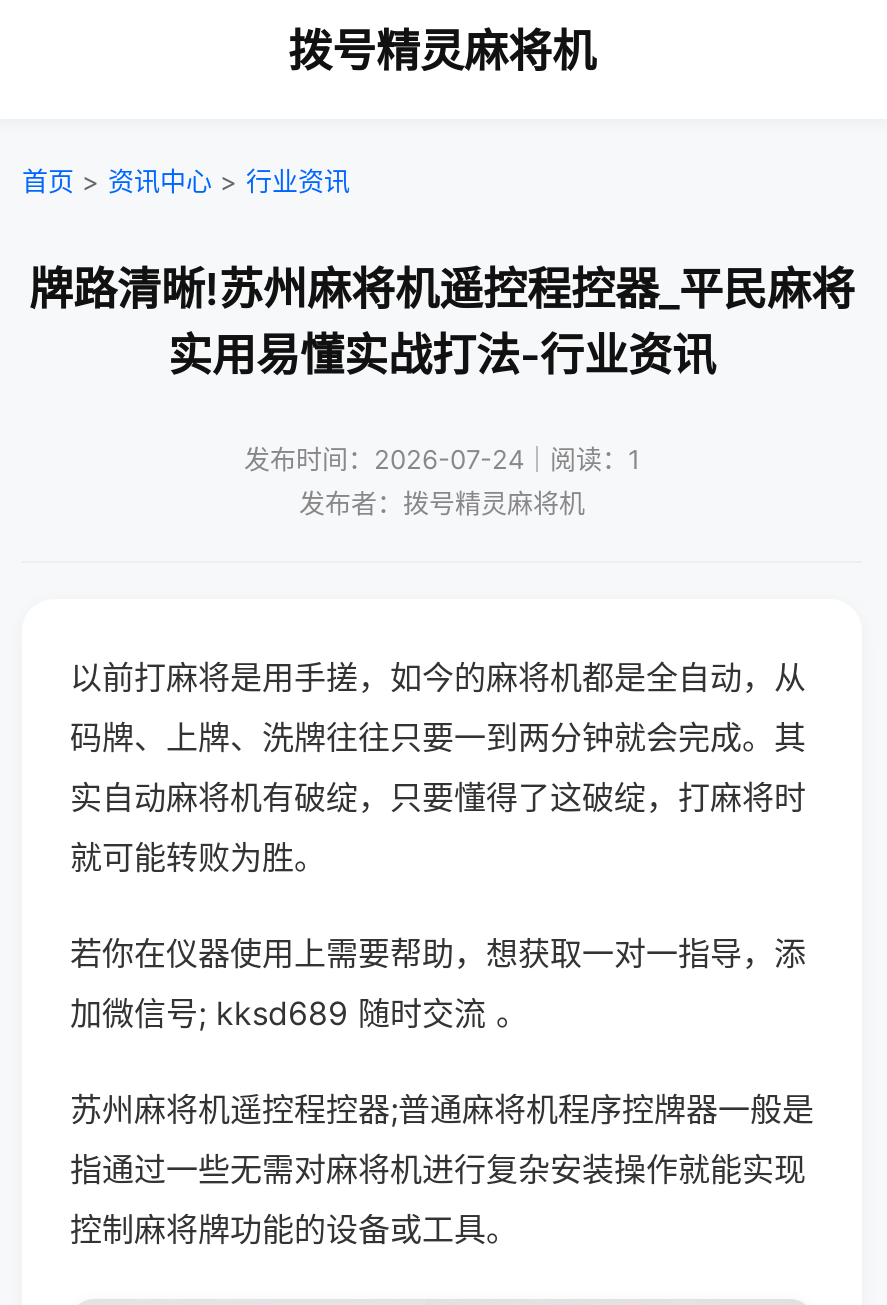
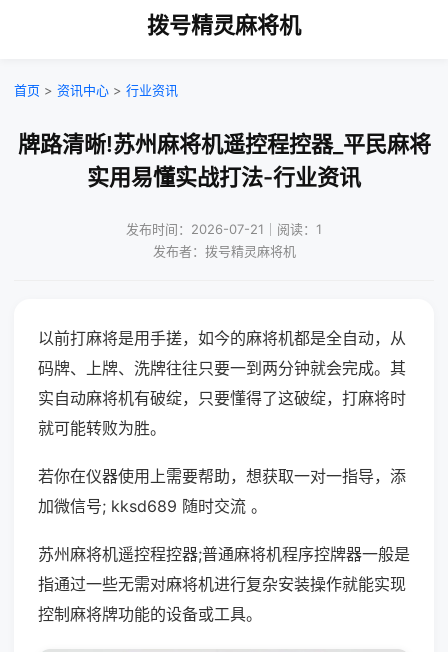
- 发布时间：2026-07-24｜阅读：1
+ 发布时间：2026-07-21｜阅读：1
